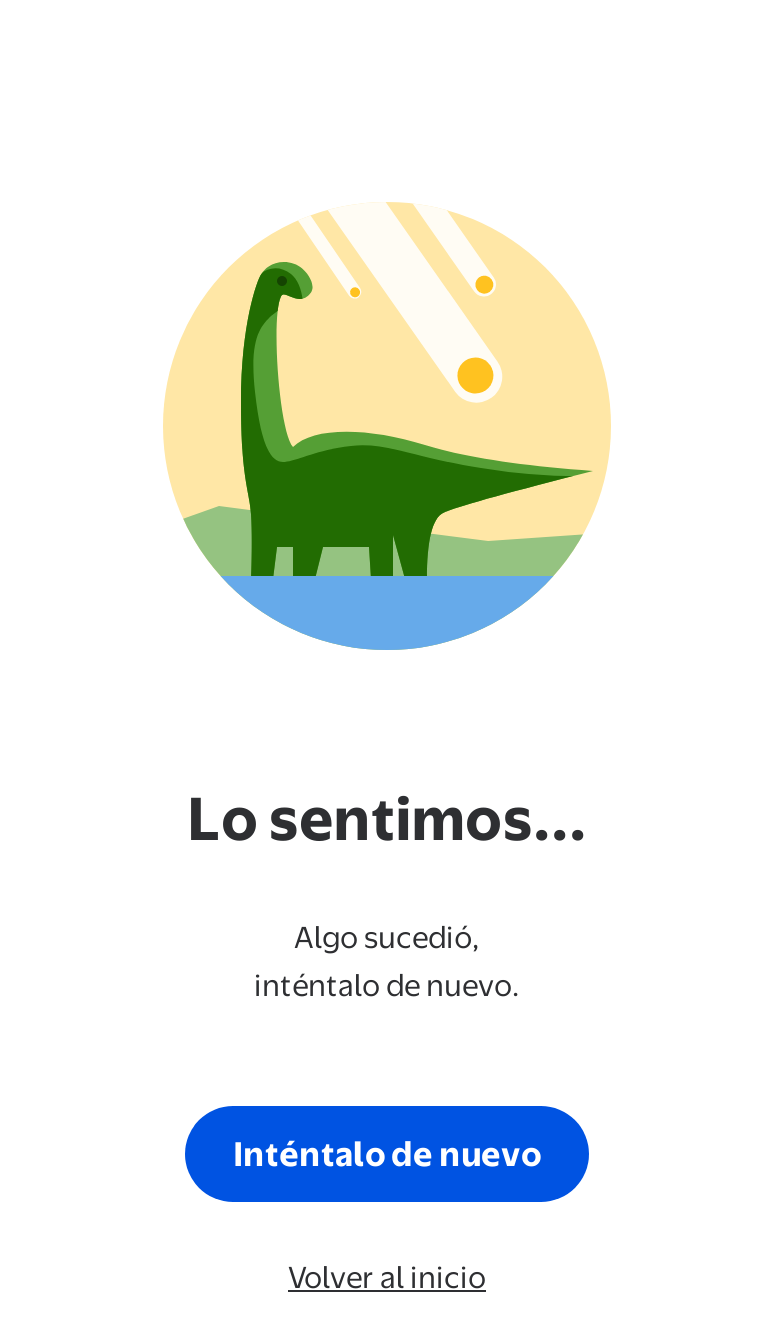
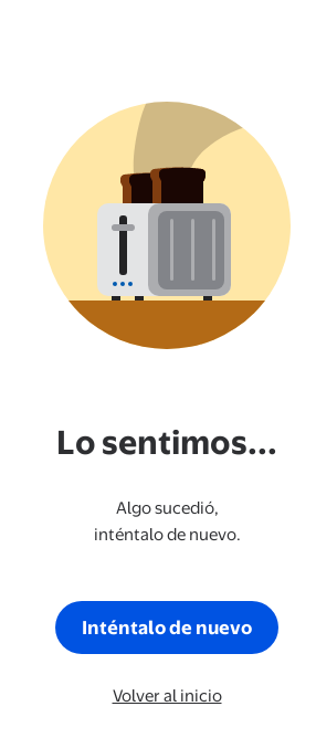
- [image]
+ [image]
